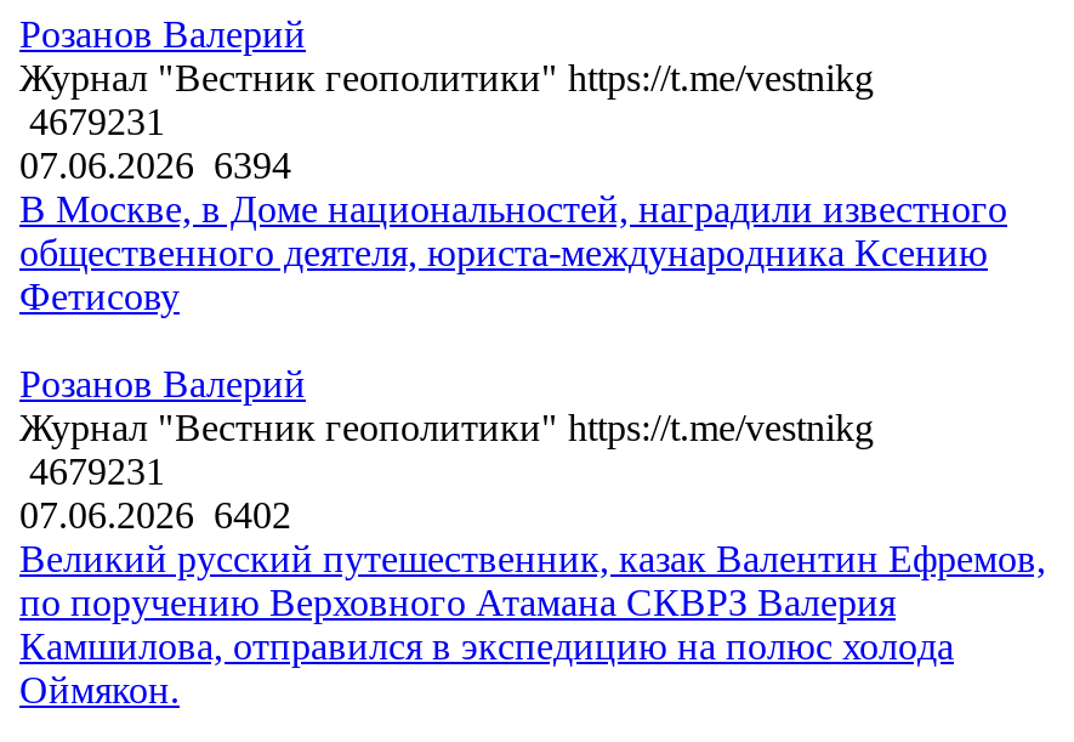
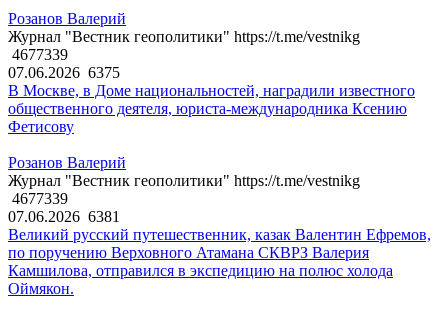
- 4679231
+ 4677339

- 07.06.2026 6394
+ 07.06.2026 6375

- 4679231
+ 4677339

- 07.06.2026 6402
+ 07.06.2026 6381
